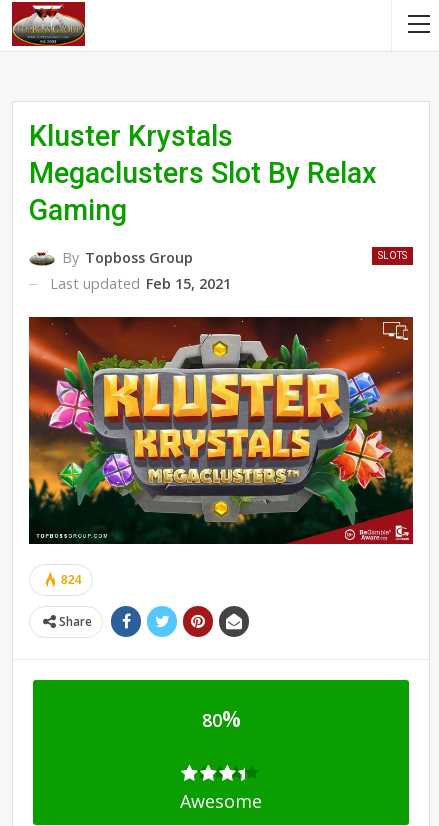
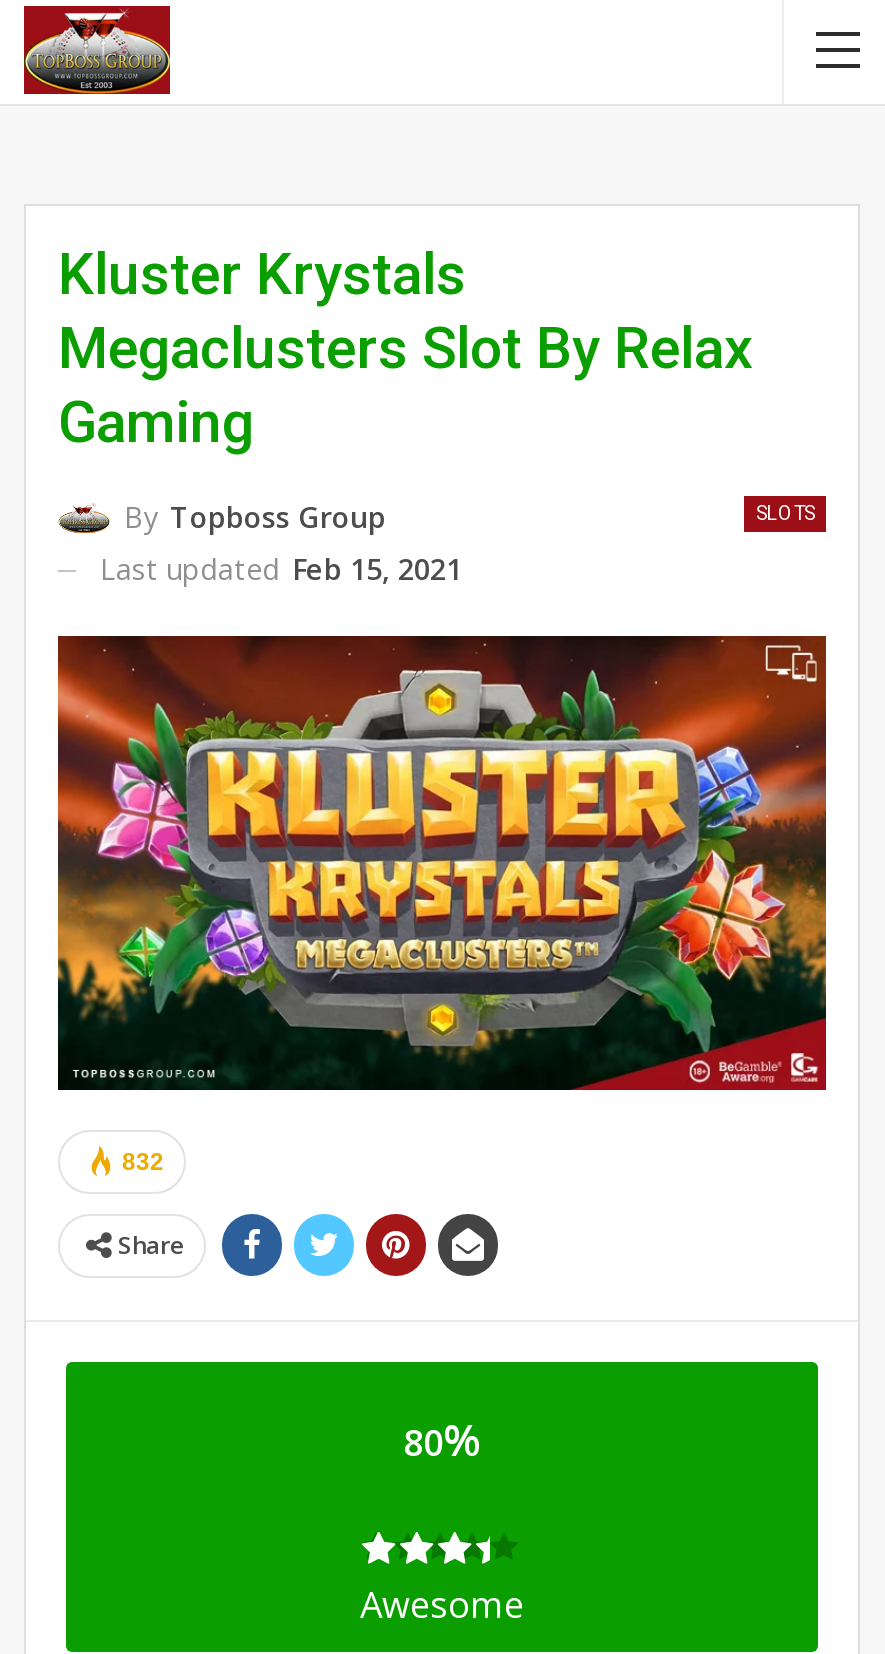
- 824
+ 832
